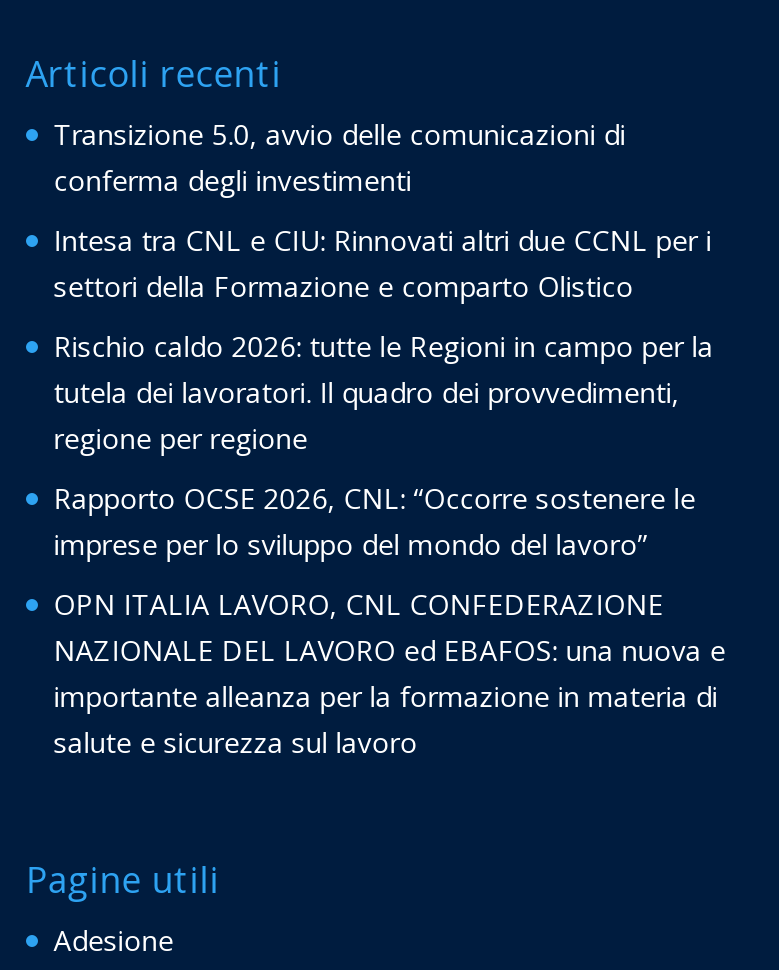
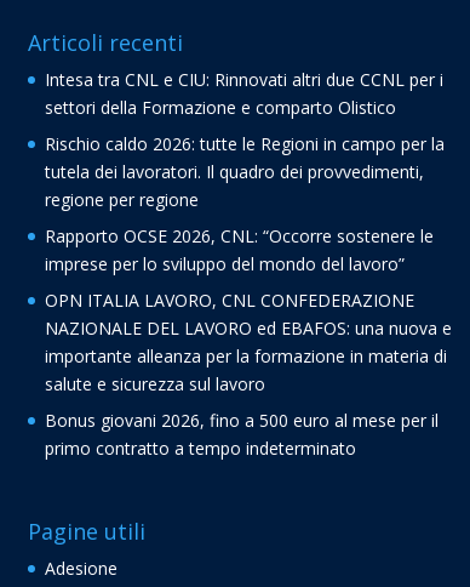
- Transizione 5.0, avvio delle comunicazioni di
- conferma degli investimenti

moved up: Intesa tra CNL e CIU: Rinnovati altri due CCNL per i | settori della Formazione e comparto Olistico | Rischio caldo 2026: tutte le Regioni in campo per la | ... | importante alleanza per la formazione in materia di | salute e sicurezza sul lavoro

+ Bonus giovani 2026, fino a 500 euro al mese per il
+ primo contratto a tempo indeterminato
